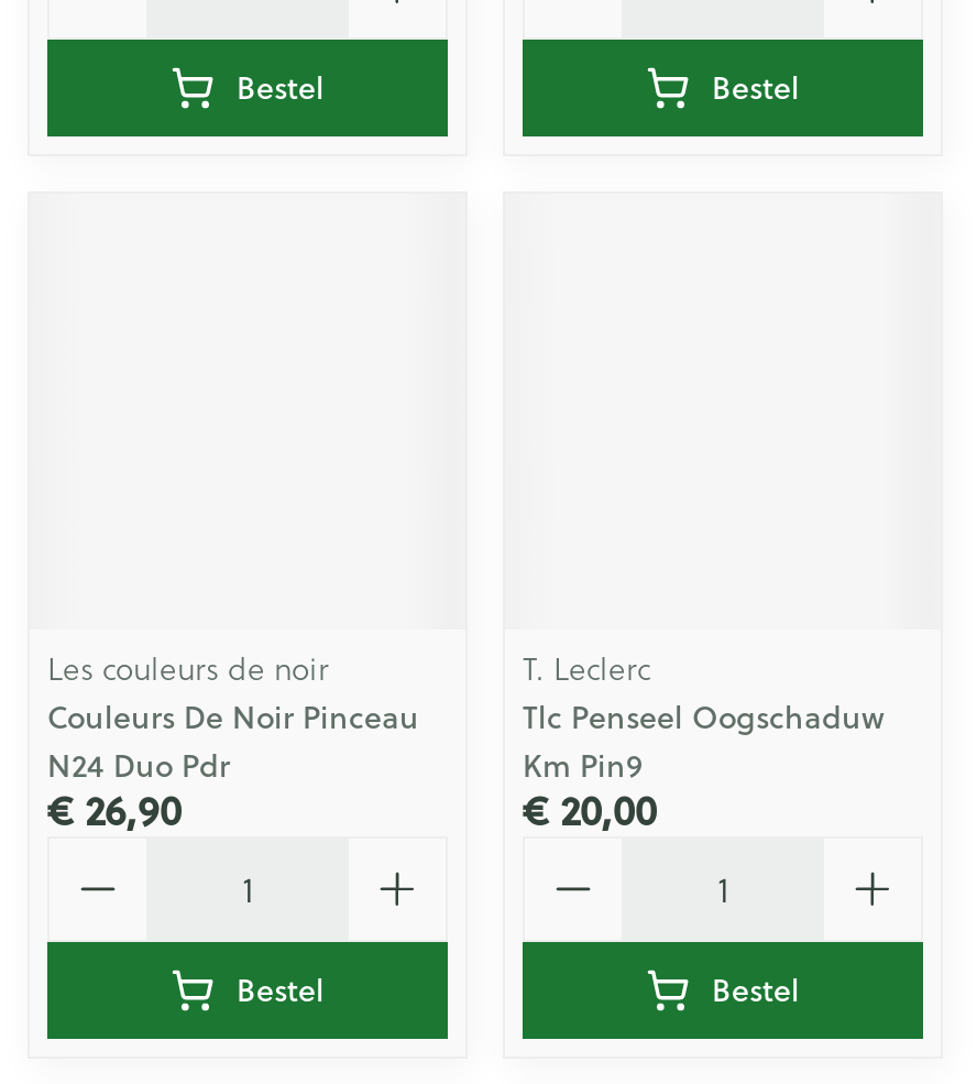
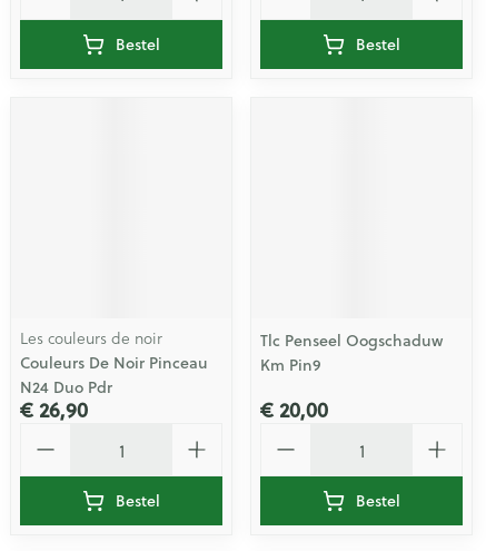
- T. Leclerc

moved up: Tlc Penseel Oogschaduw | Km Pin9
